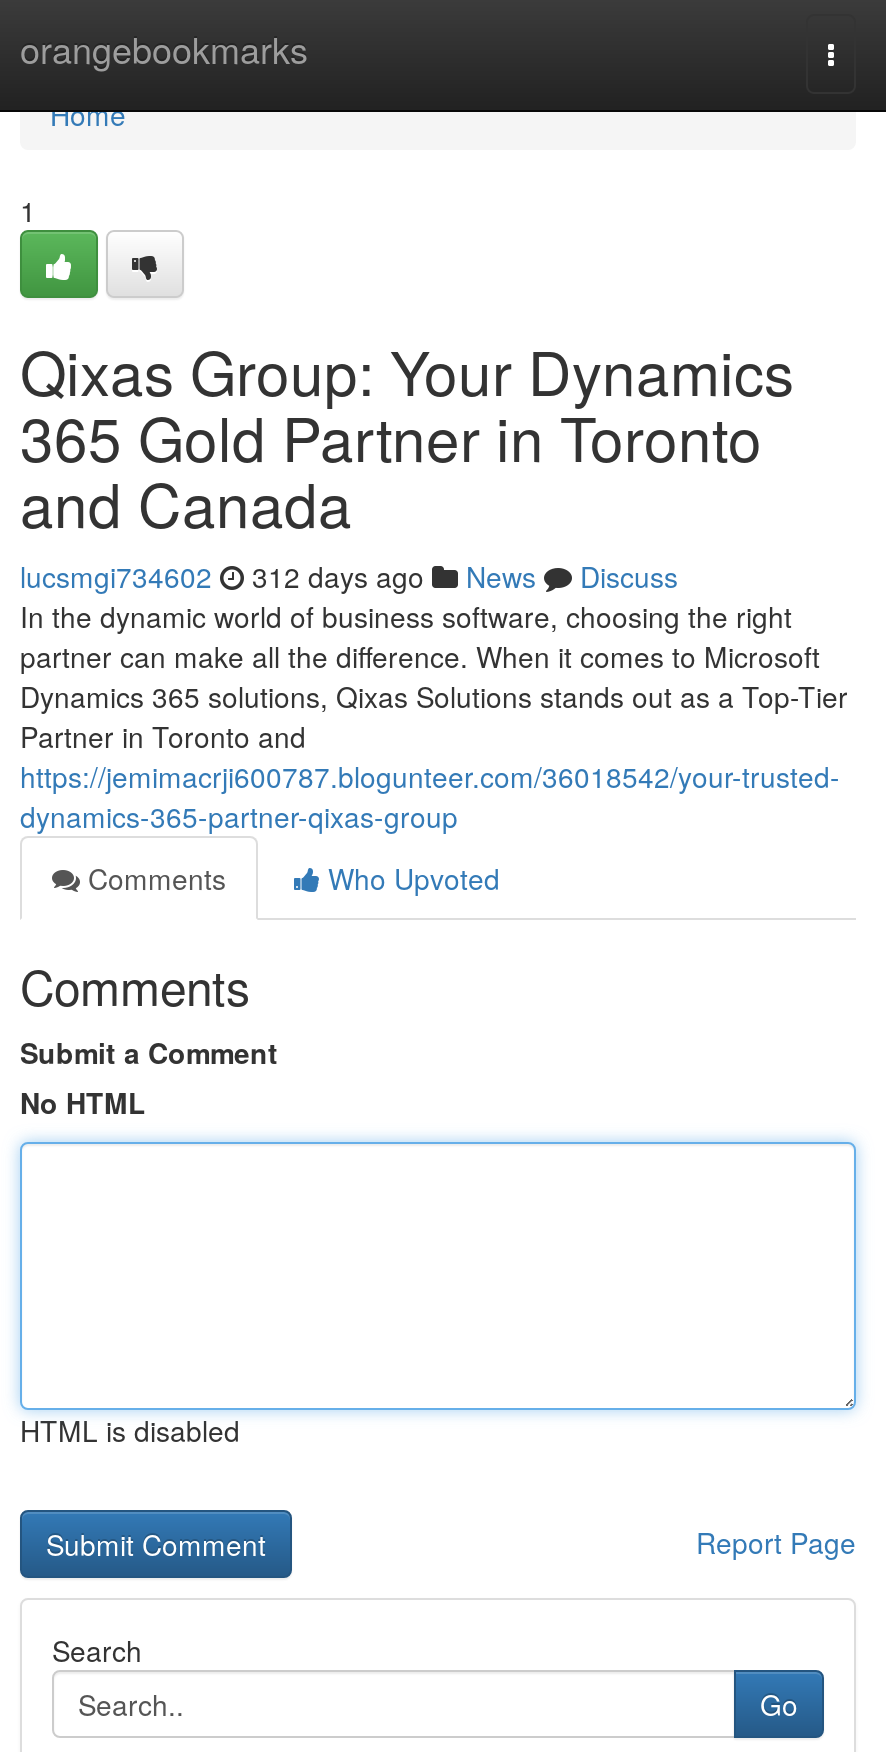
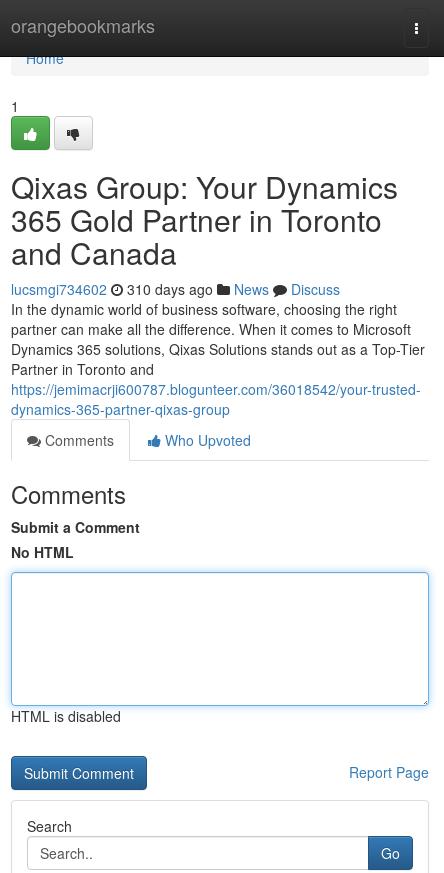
- lucsmgi734602 312 days ago News Discuss
+ lucsmgi734602 310 days ago News Discuss
